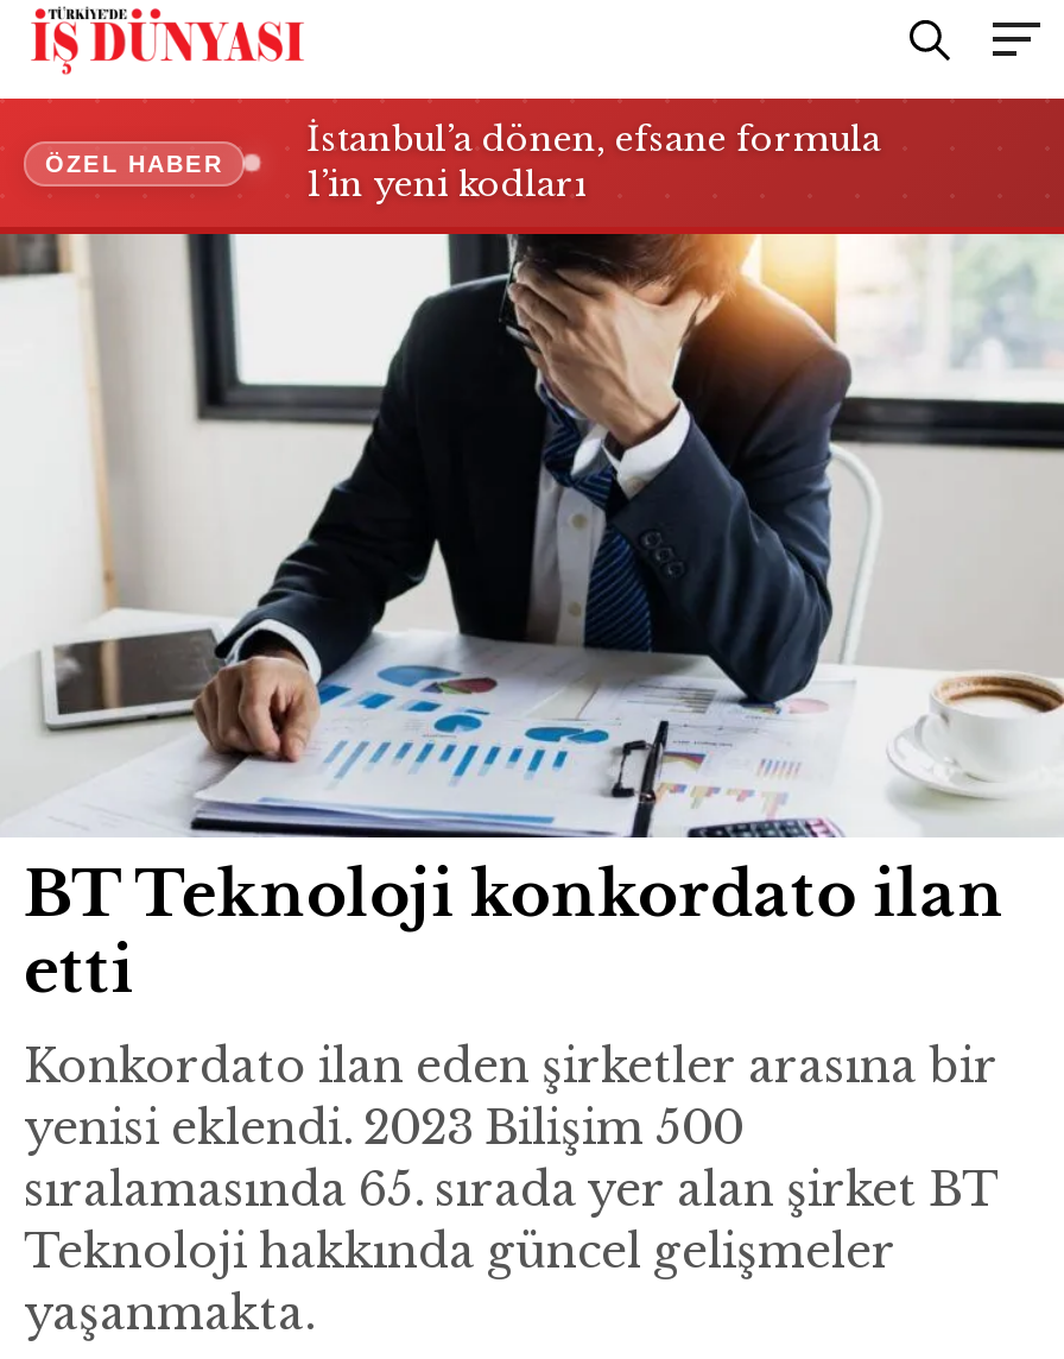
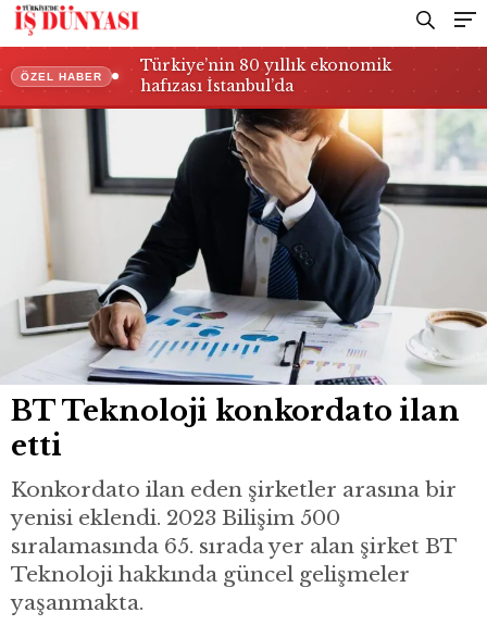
- İstanbul’a dönen, efsane formula
- 1’in yeni kodları
+ Türkiye’nin 80 yıllık ekonomik
+ hafızası İstanbul’da
